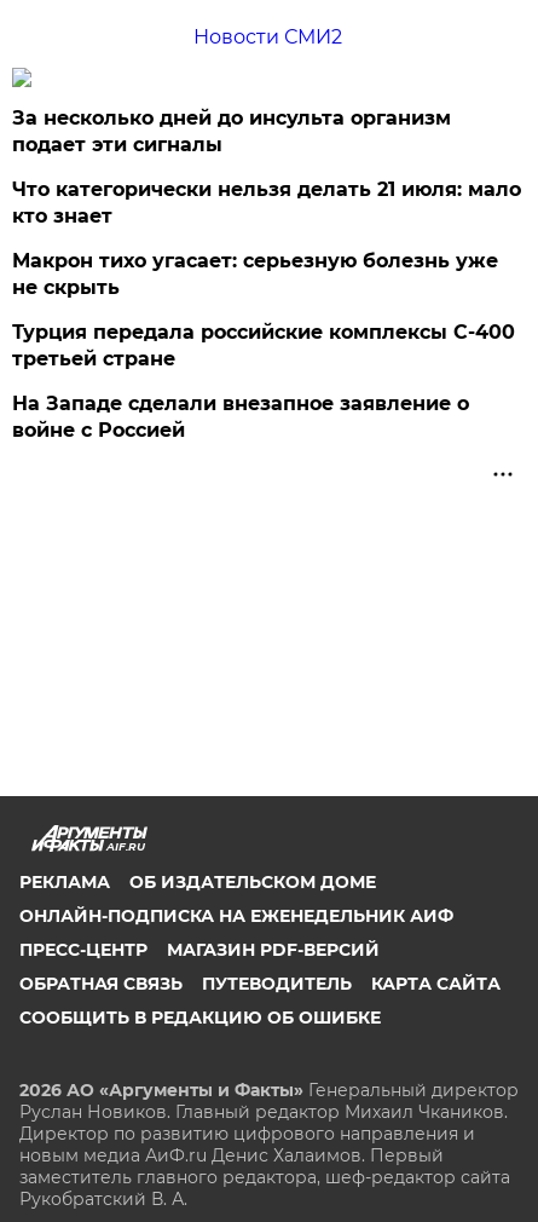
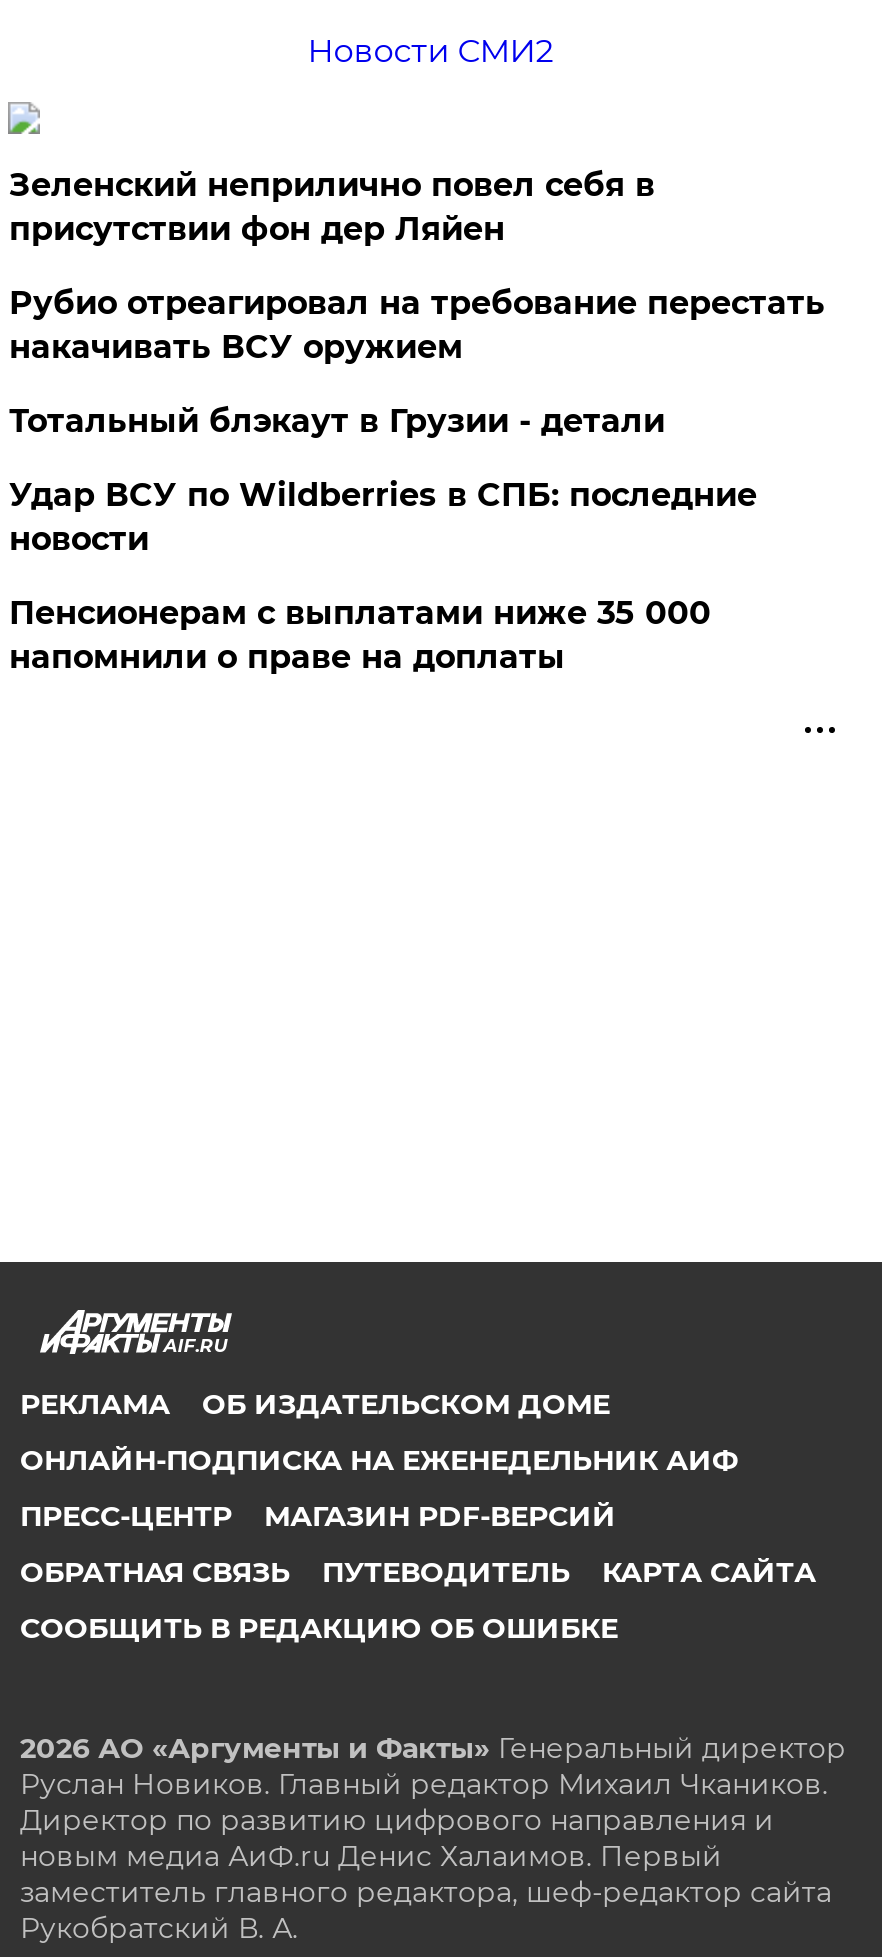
- За несколько дней до инсульта организм
- подает эти сигналы
+ Зеленский неприлично повел cебя в
+ присутствии фон дер Ляйен

- Что категорически нельзя делать 21 июля: мало
- кто знает
+ Рубио отреагировал на требование перестать
+ накачивать ВСУ оружием

- Макрон тихо угасает: серьезную болезнь уже
- не скрыть
+ Тотальный блэкаут в Грузии - детали

- Турция передала российские комплексы С-400
- третьей стране
+ Удар ВСУ по Wildberries в СПБ: последние
+ новости

- На Западе сделали внезапное заявление о
- войне с Россией
+ Пенсионерам с выплатами ниже 35 000
+ напомнили о праве на доплаты
